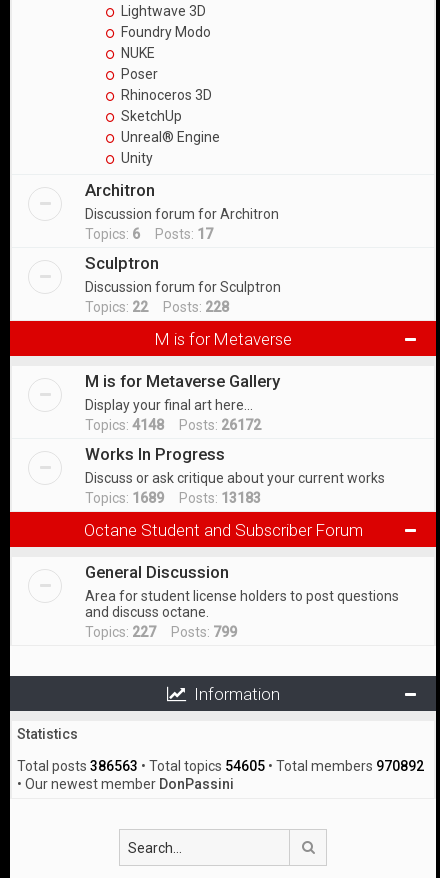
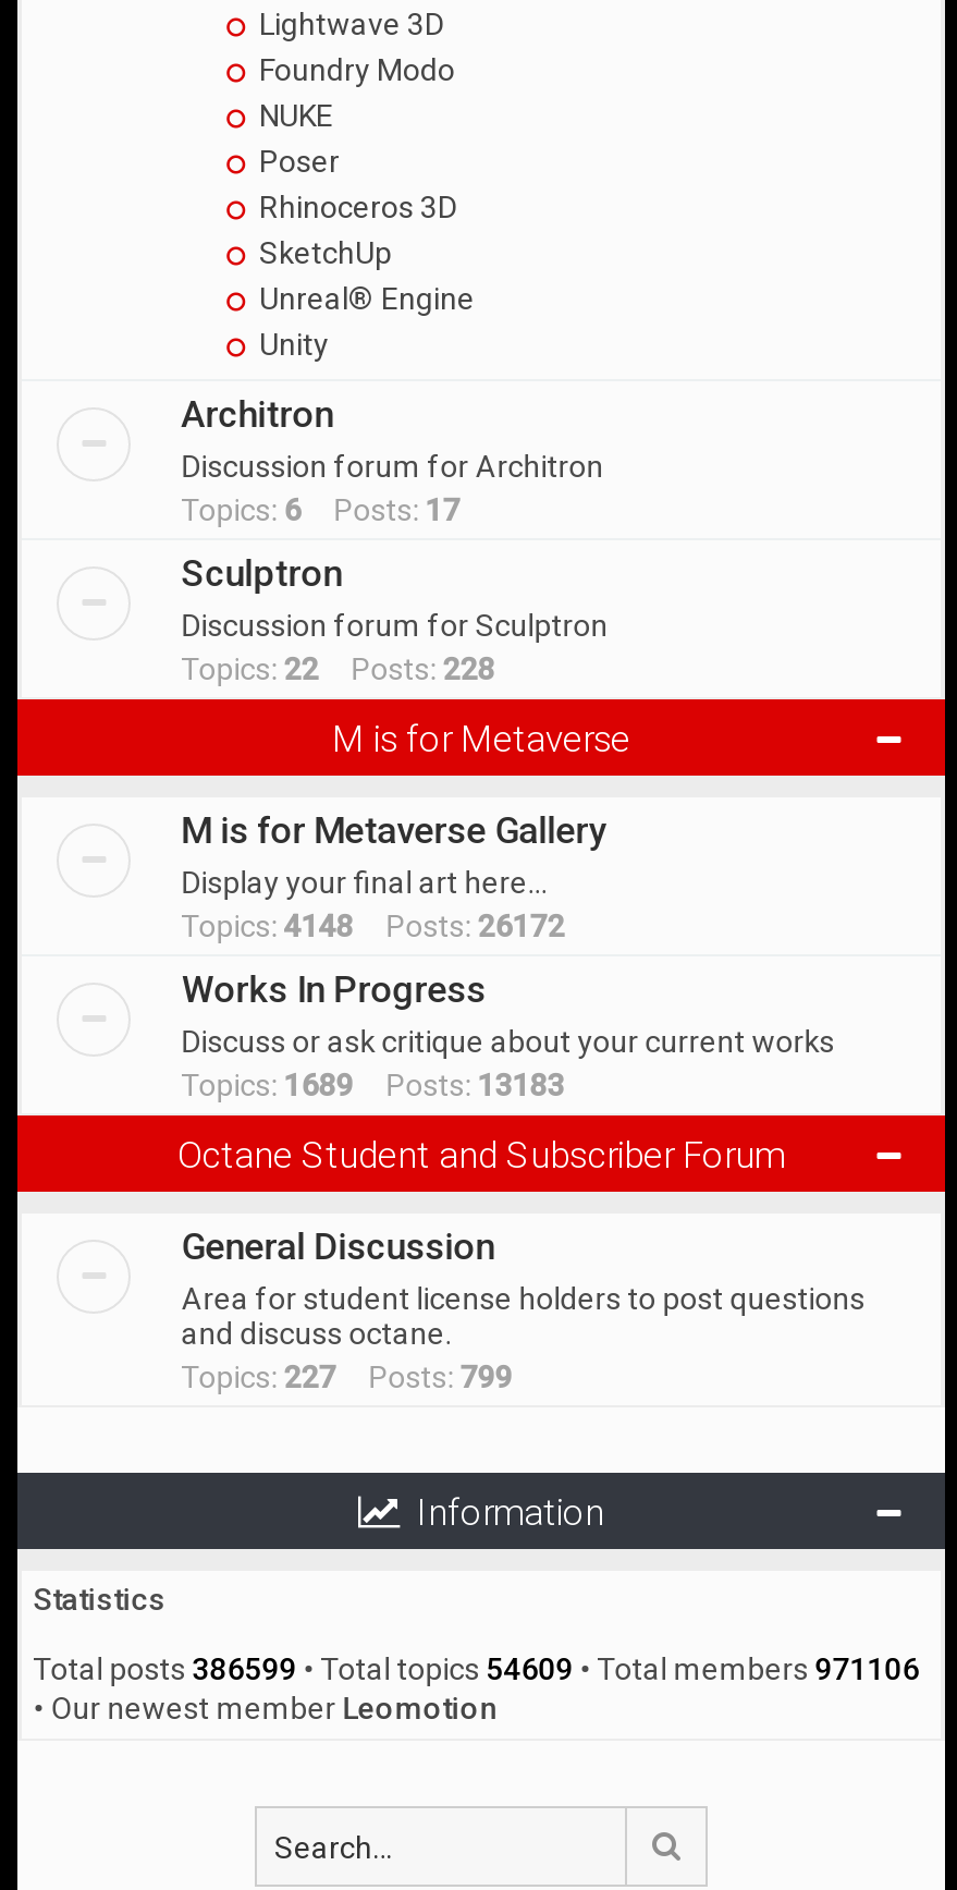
- Total posts 386563 • Total topics 54605 • Total members 970892
+ Total posts 386599 • Total topics 54609 • Total members 971106

- • Our newest member DonPassini
+ • Our newest member Leomotion
